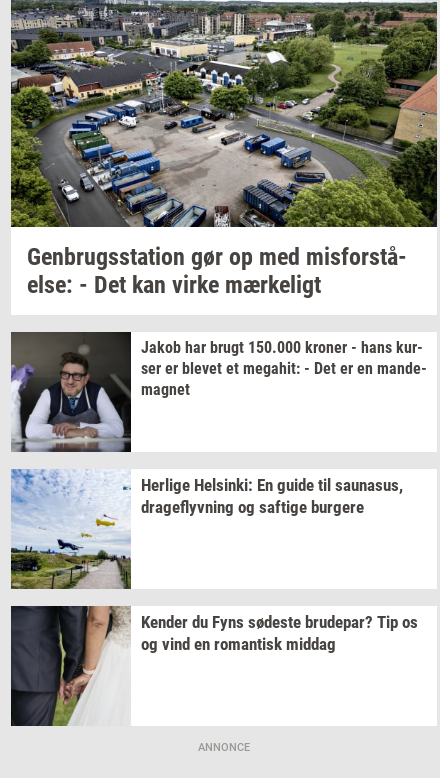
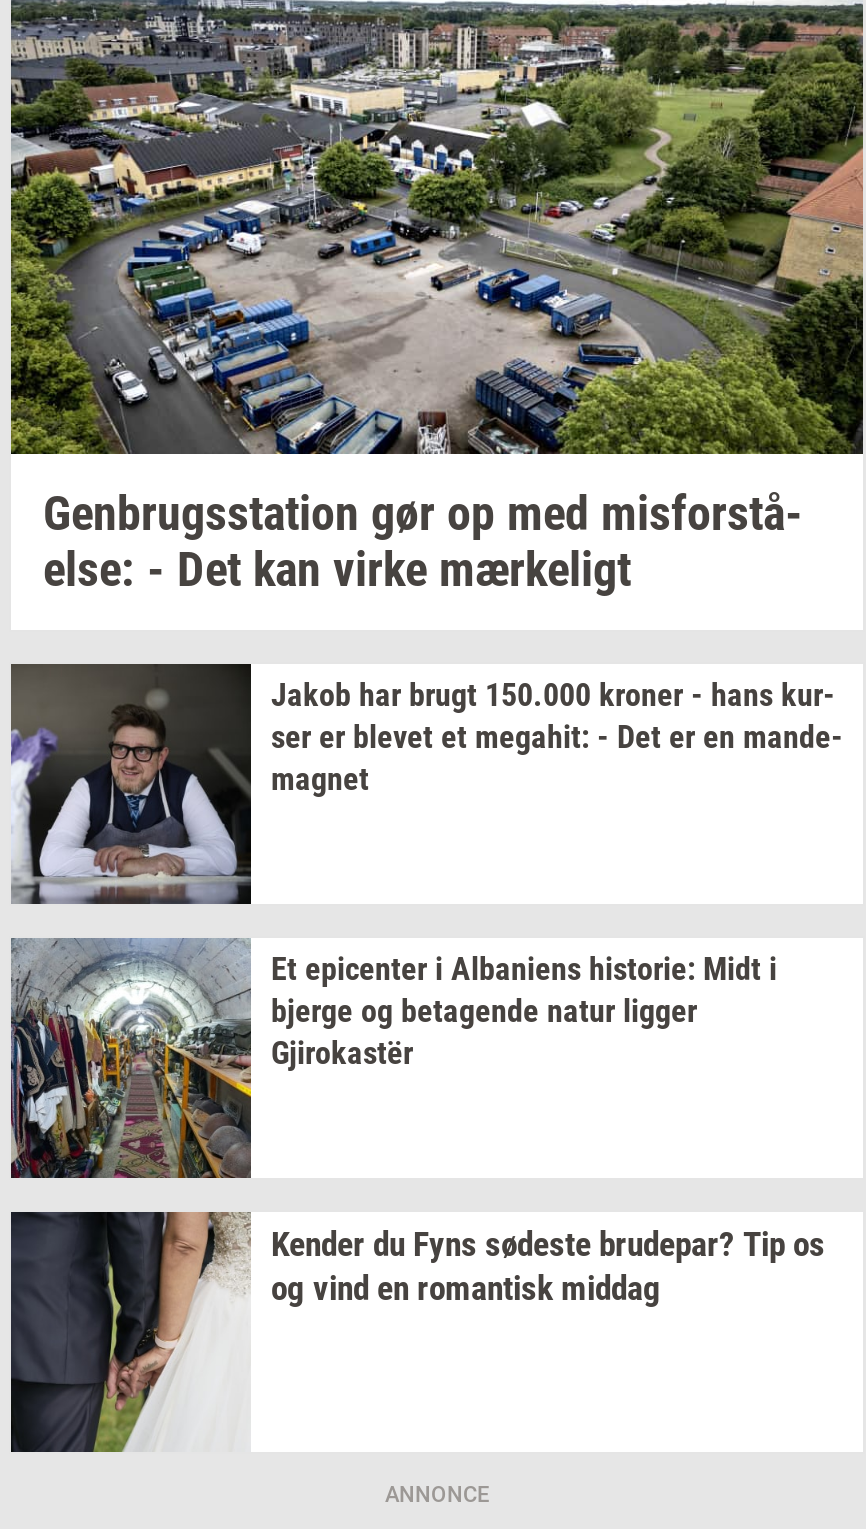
- [image]
- Herlige Helsinki: En guide til saunasus,
- drageflyvning og saftige burgere
+ [image]
+ Et epicenter i Albaniens historie: Midt i
+ bjerge og betagende natur ligger
+ Gjirokastër
